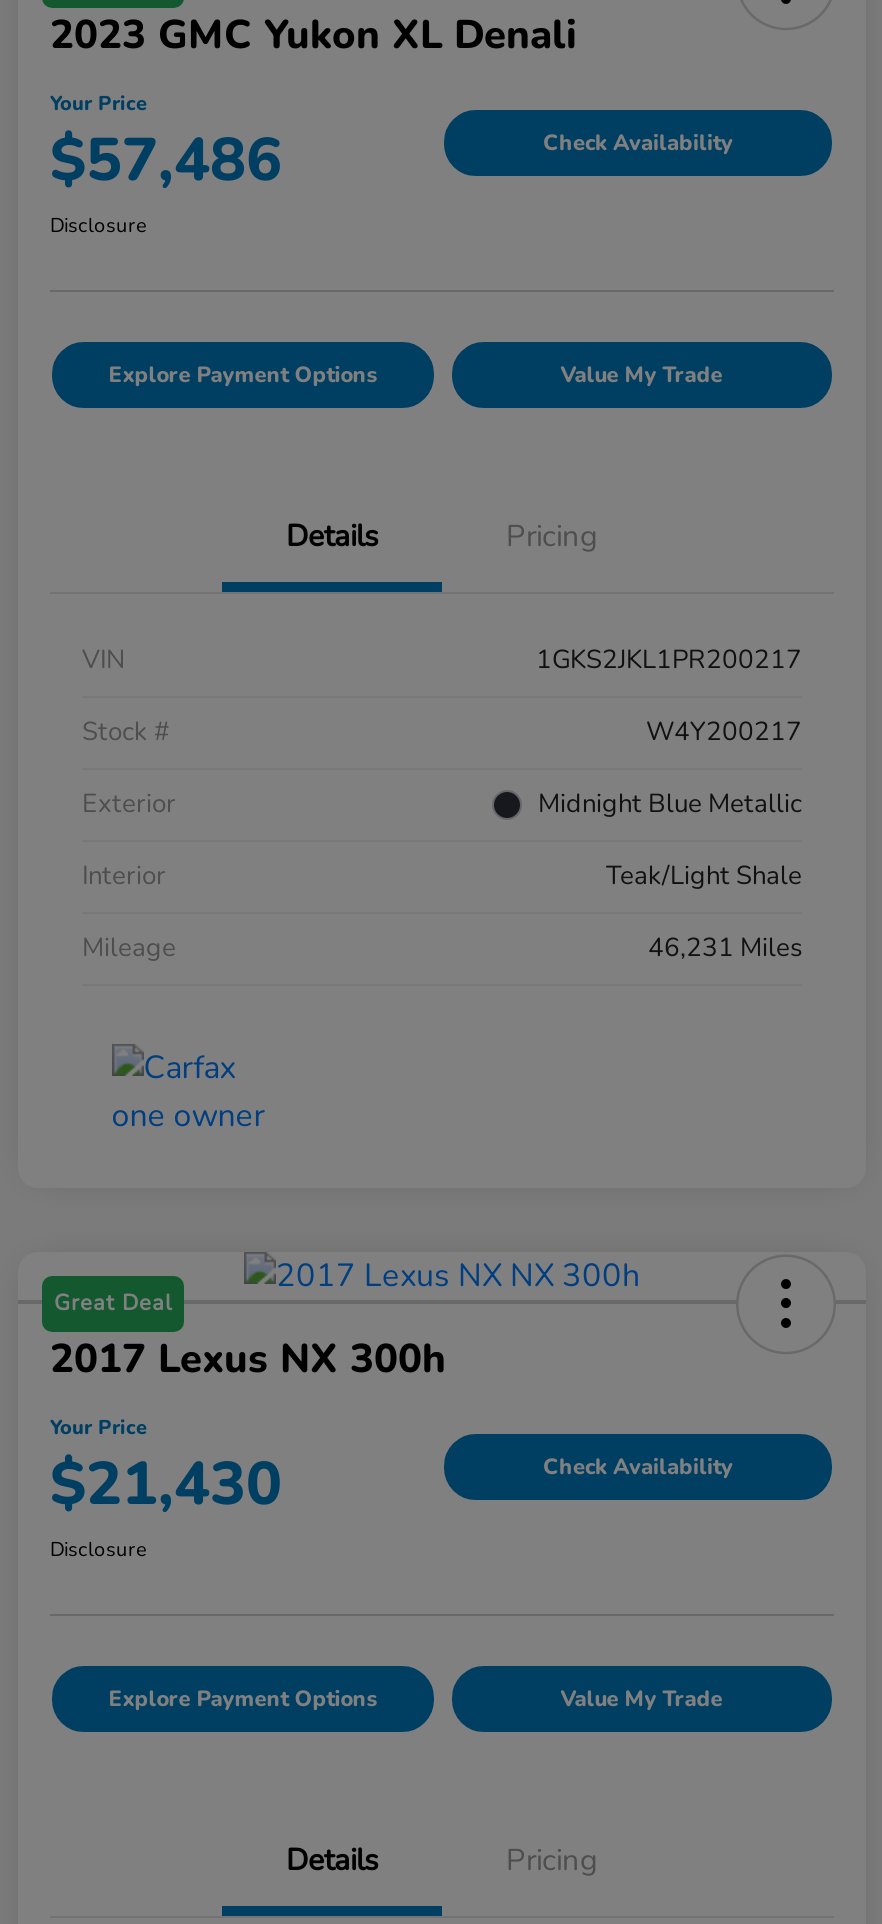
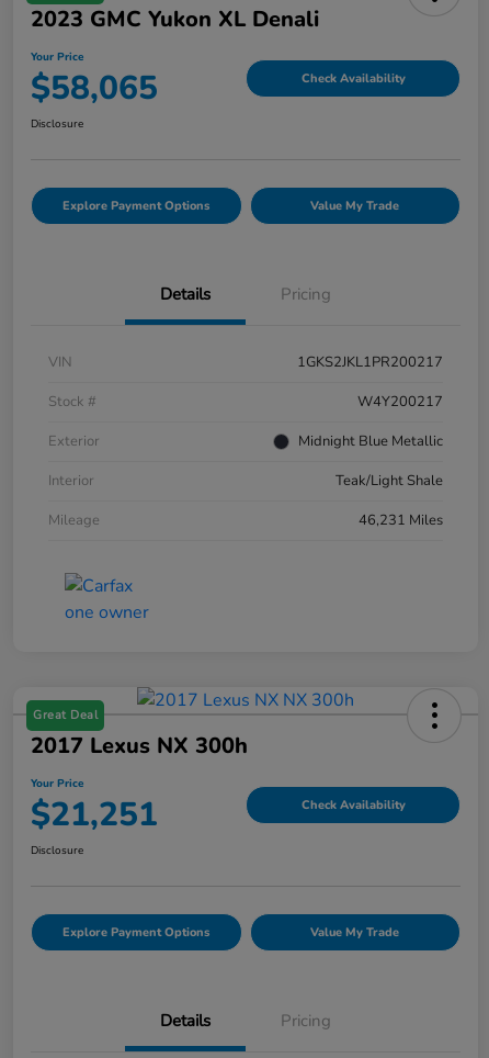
- $57,486
+ $58,065

- $21,430
+ $21,251
